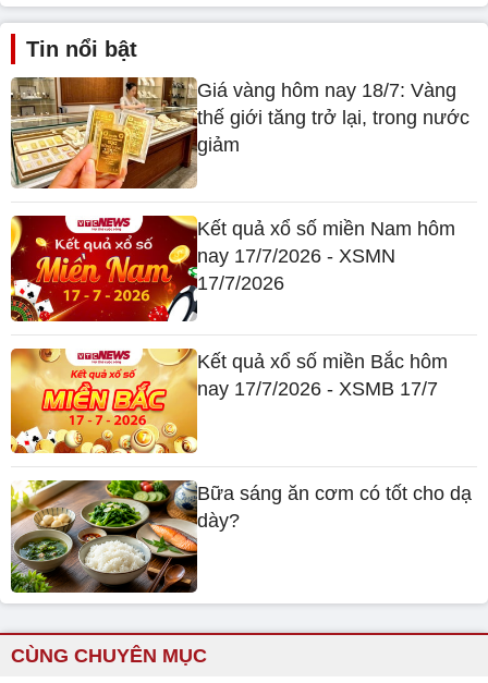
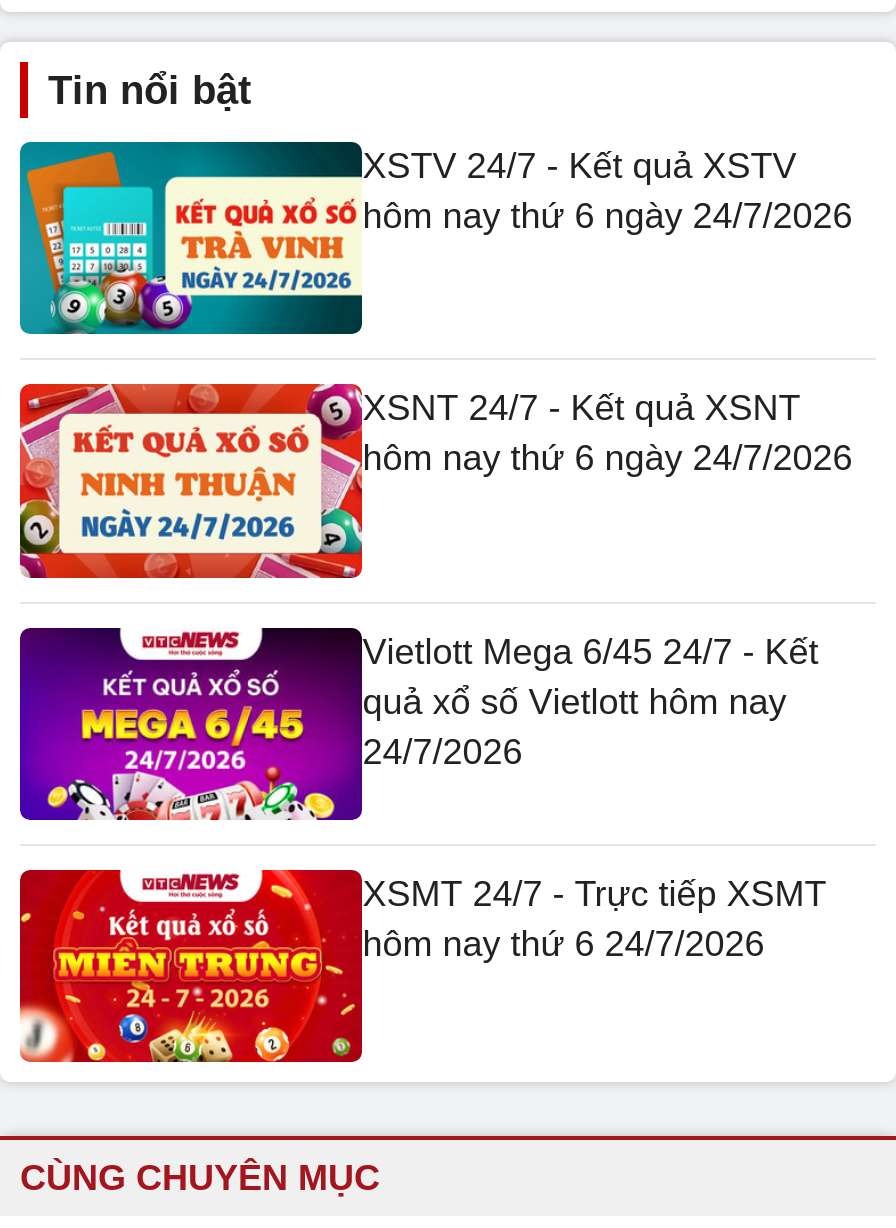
- [image]
- Giá vàng hôm nay 18/7: Vàng
- thế giới tăng trở lại, trong nước
- giảm
+ [image]
+ XSTV 24/7 - Kết quả XSTV
+ hôm nay thứ 6 ngày 24/7/2026

- [image]
- Kết quả xổ số miền Nam hôm
- nay 17/7/2026 - XSMN
- 17/7/2026
+ [image]
+ XSNT 24/7 - Kết quả XSNT
+ hôm nay thứ 6 ngày 24/7/2026

- [image]
- Kết quả xổ số miền Bắc hôm
- nay 17/7/2026 - XSMB 17/7
+ [image]
+ Vietlott Mega 6/45 24/7 - Kết
+ quả xổ số Vietlott hôm nay
+ 24/7/2026

- [image]
- Bữa sáng ăn cơm có tốt cho dạ
- dày?
+ [image]
+ XSMT 24/7 - Trực tiếp XSMT
+ hôm nay thứ 6 24/7/2026
